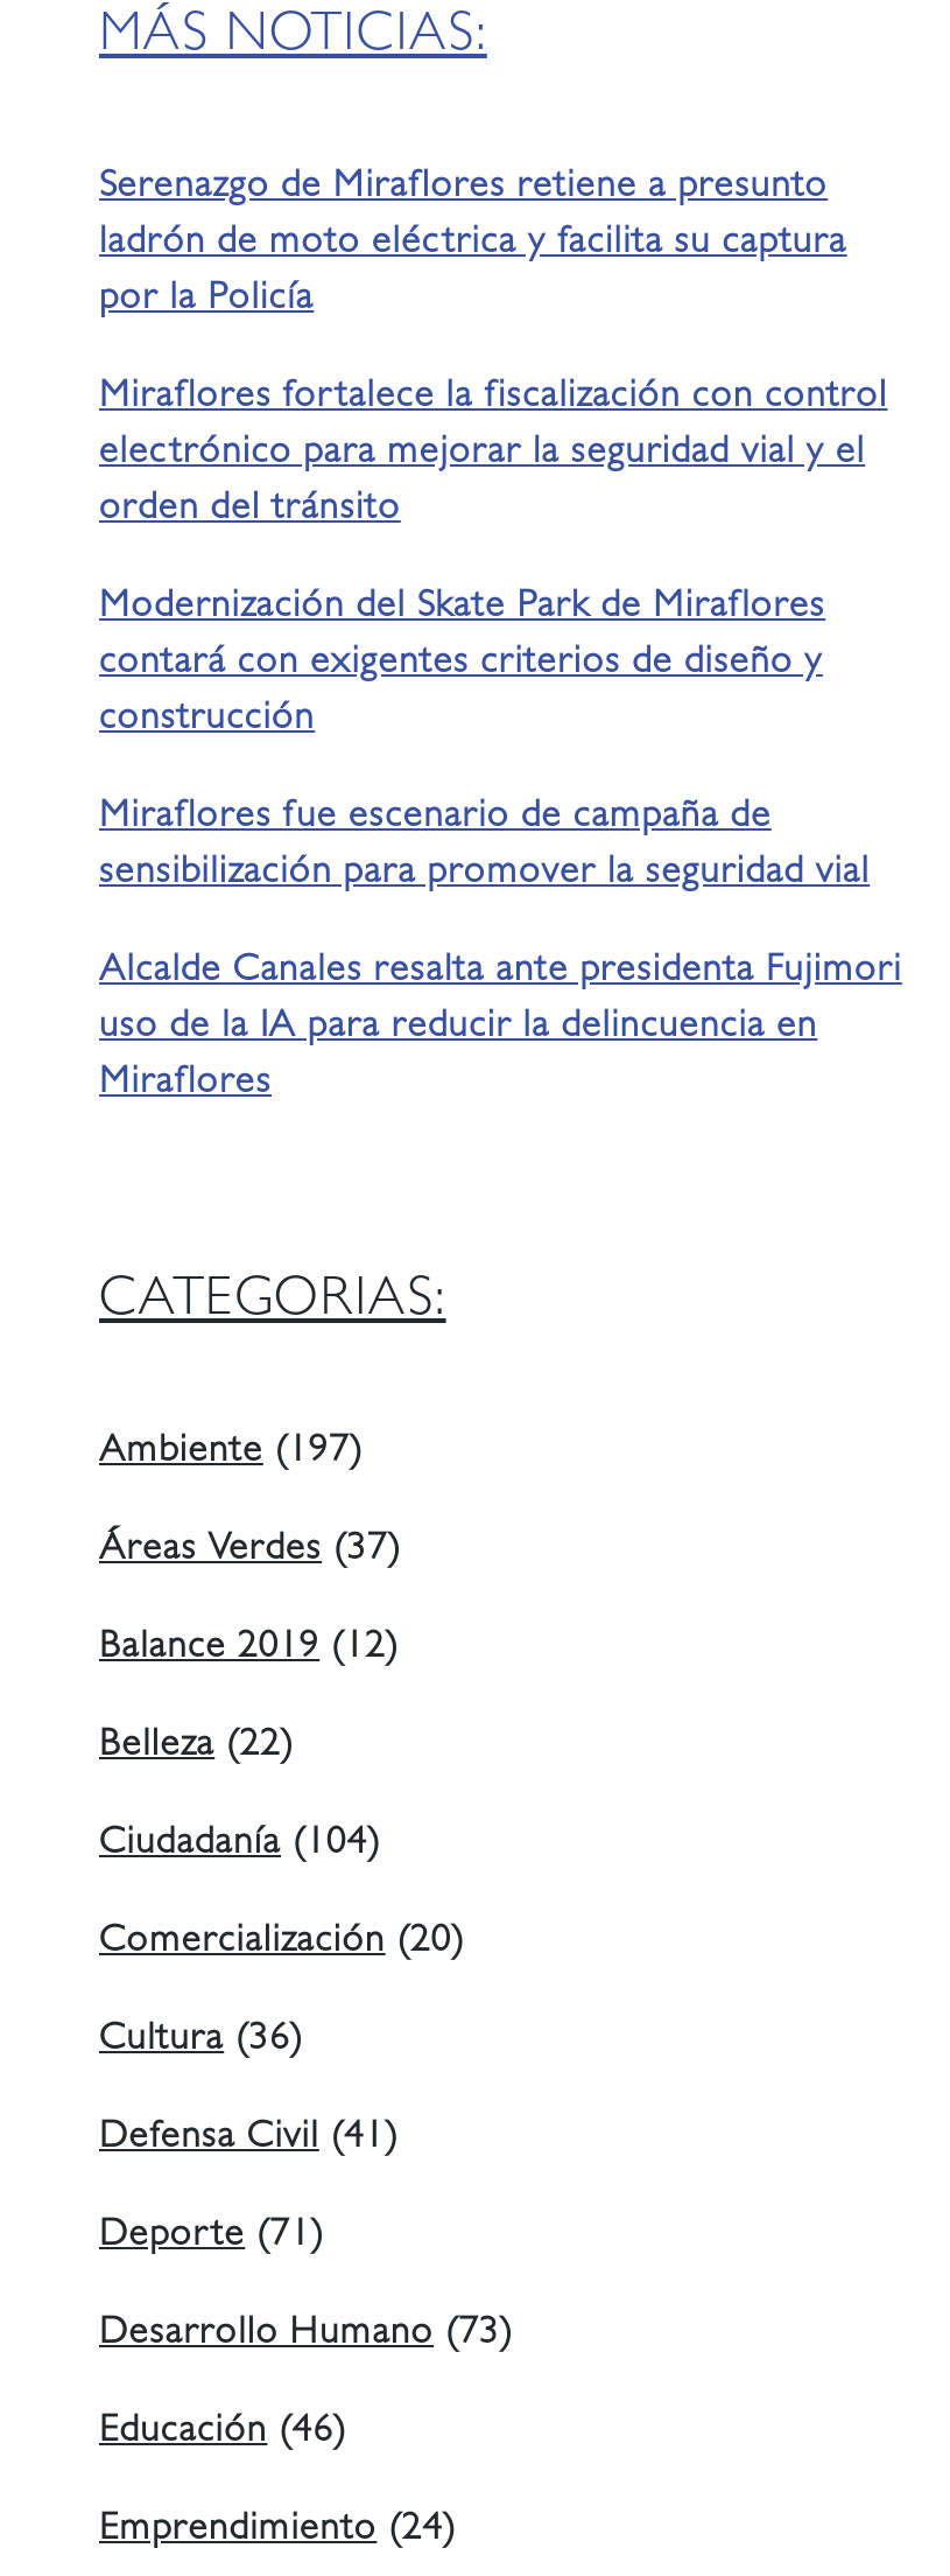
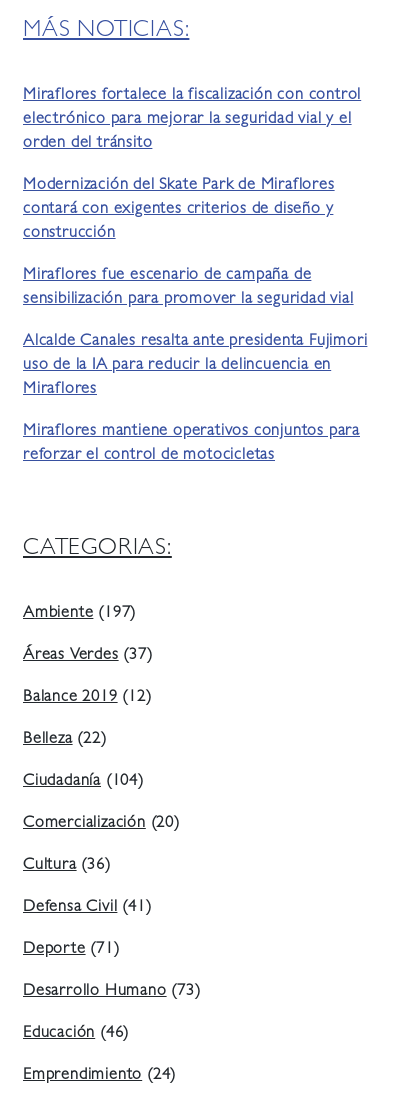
- Serenazgo de Miraflores retiene a presunto
- ladrón de moto eléctrica y facilita su captura
- por la Policía

moved up: Miraflores fortalece la fiscalización con control | electrónico para mejorar la seguridad vial y el | orden del tránsito | ... | uso de la IA para reducir la delincuencia en | Miraflores

+ Miraflores mantiene operativos conjuntos para
+ reforzar el control de motocicletas
